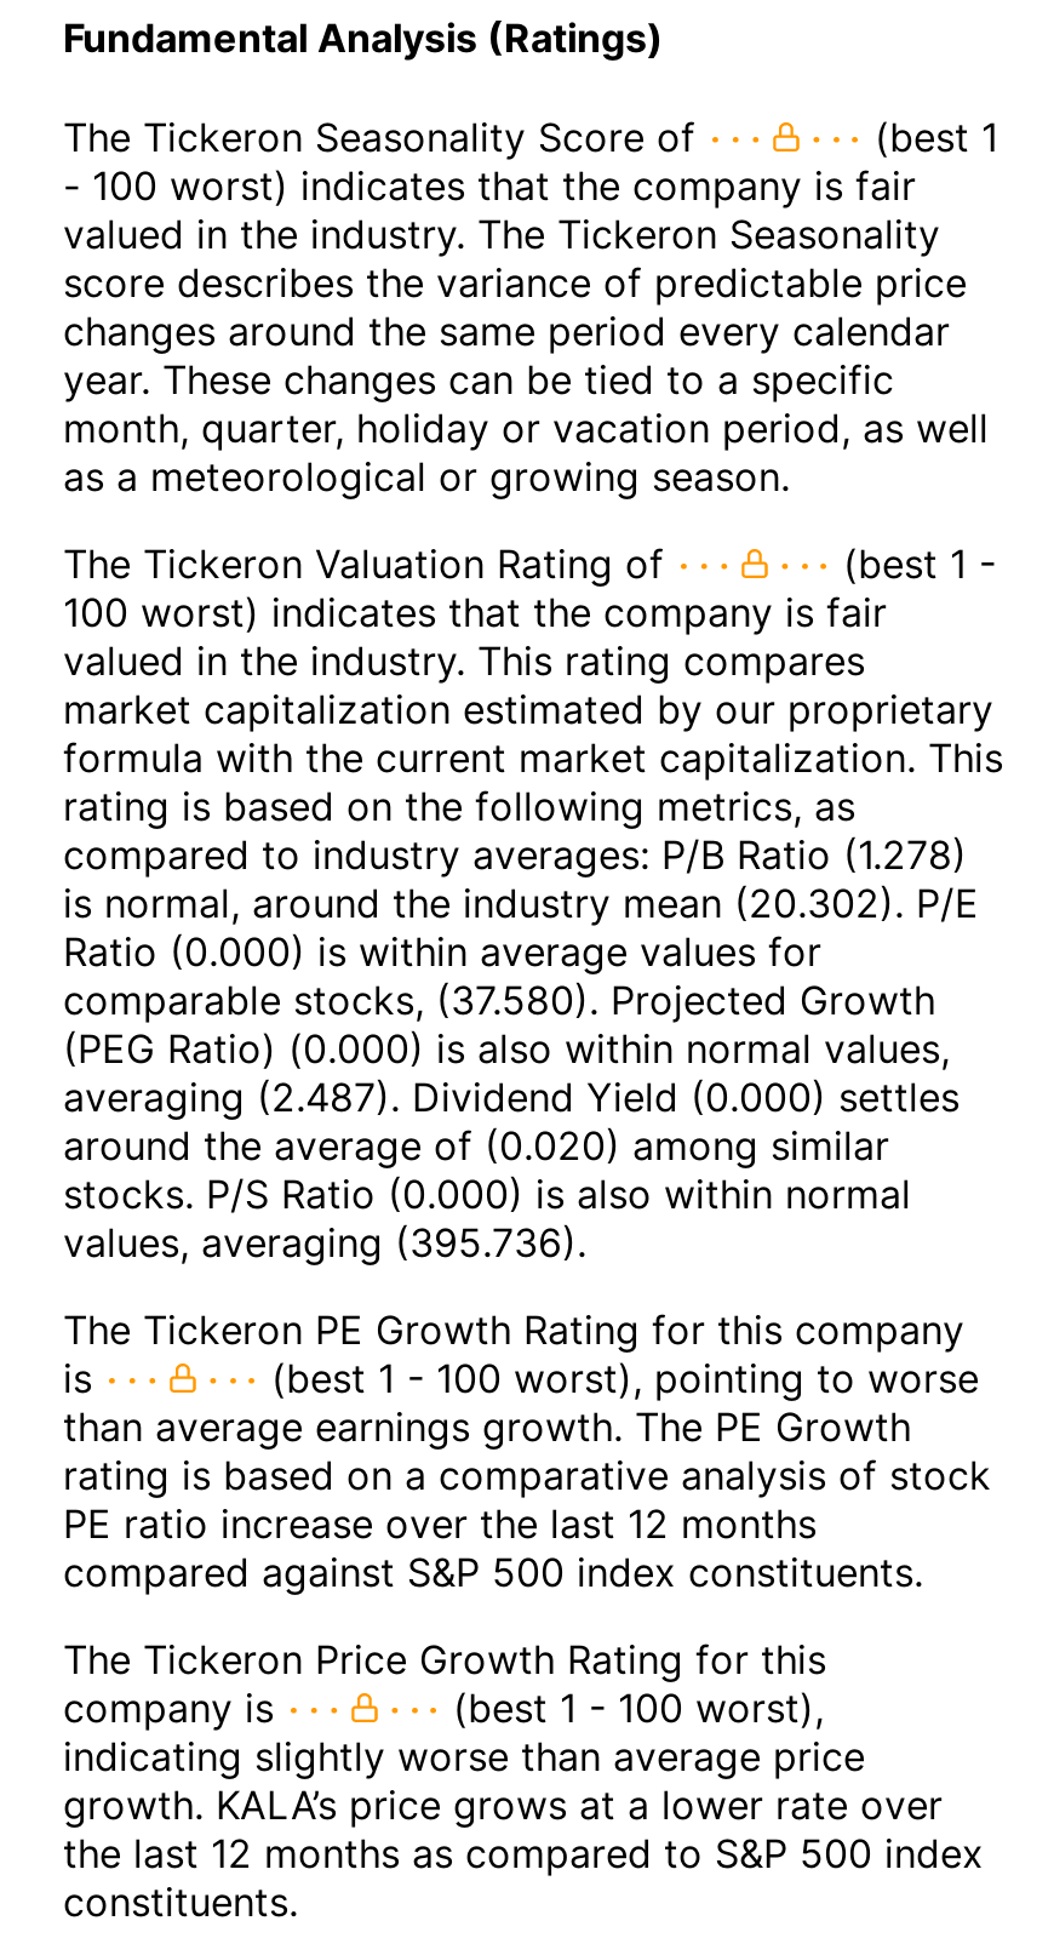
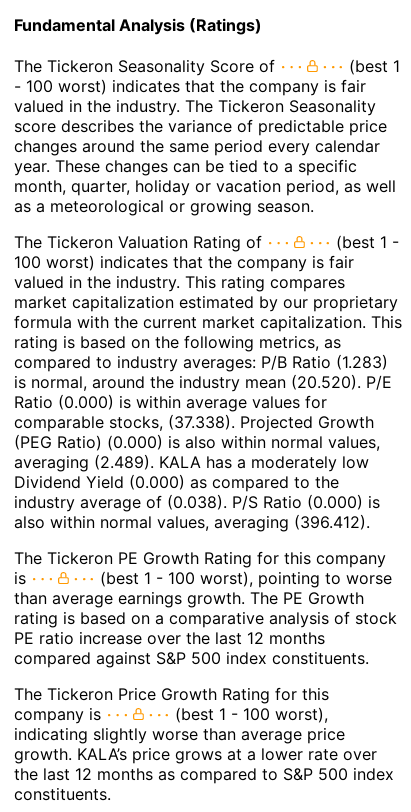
- compared to industry averages: P/B Ratio (1.278)
+ compared to industry averages: P/B Ratio (1.283)

- is normal, around the industry mean (20.302). P/E
+ is normal, around the industry mean (20.520). P/E

- comparable stocks, (37.580). Projected Growth
+ comparable stocks, (37.338). Projected Growth

- averaging (2.487). Dividend Yield (0.000) settles
- around the average of (0.020) among similar
- stocks. P/S Ratio (0.000) is also within normal
- values, averaging (395.736).
+ averaging (2.489). KALA has a moderately low
+ Dividend Yield (0.000) as compared to the
+ industry average of (0.038). P/S Ratio (0.000) is
+ also within normal values, averaging (396.412).
